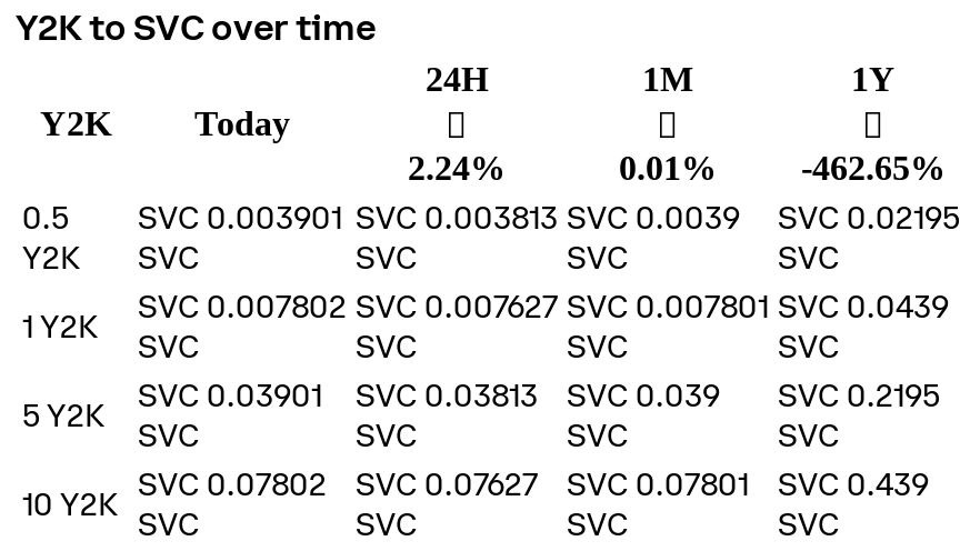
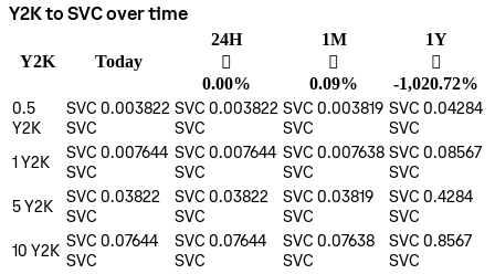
- 2.24%
+ 0.00%

- 0.01%
+ 0.09%

- -462.65%
+ -1,020.72%

- SVC 0.003901
+ SVC 0.003822

- SVC 0.003813
+ SVC 0.003822

- SVC 0.0039
+ SVC 0.003819

- SVC 0.02195
+ SVC 0.04284

- SVC 0.007802
+ SVC 0.007644

- SVC 0.007627
+ SVC 0.007644

- SVC 0.007801
+ SVC 0.007638

- SVC 0.0439
+ SVC 0.08567

- SVC 0.03901
+ SVC 0.03822

- SVC 0.03813
+ SVC 0.03822

- SVC 0.039
+ SVC 0.03819

- SVC 0.2195
+ SVC 0.4284

- 10 Y2K SVC 0.07802
+ 10 Y2K SVC 0.07644

- SVC 0.07627
+ SVC 0.07644

- SVC 0.07801
+ SVC 0.07638

- SVC 0.439
+ SVC 0.8567
